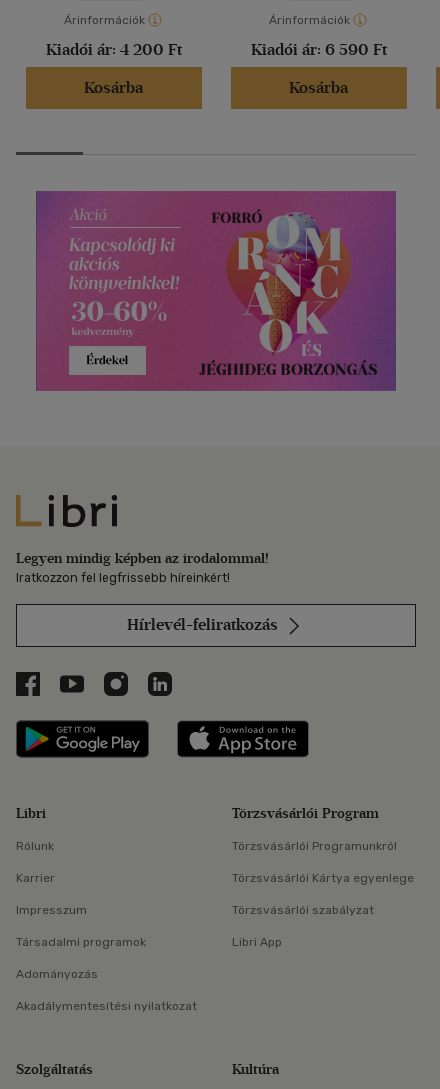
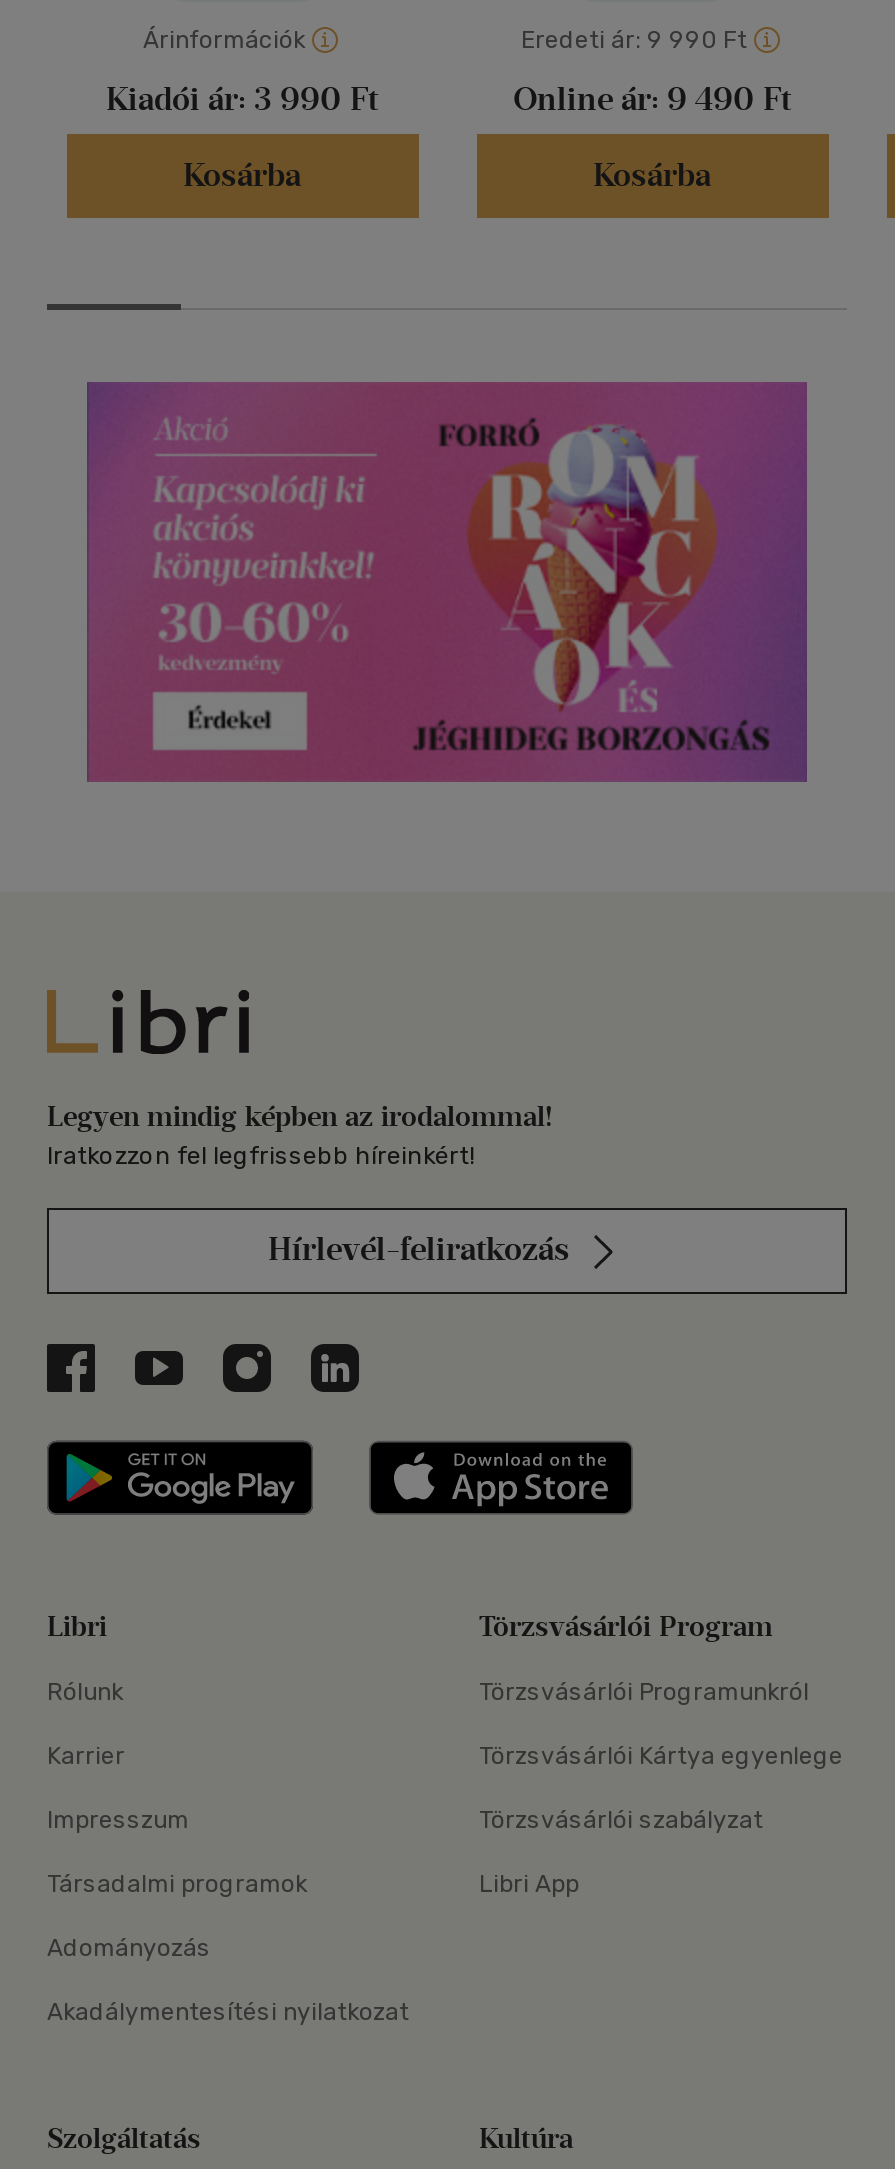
- Árinformációk
+ Eredeti ár: 9 990 Ft

- Kiadói ár: 4 200 Ft
+ Kiadói ár: 3 990 Ft

- Kiadói ár: 6 590 Ft
+ Online ár: 9 490 Ft
